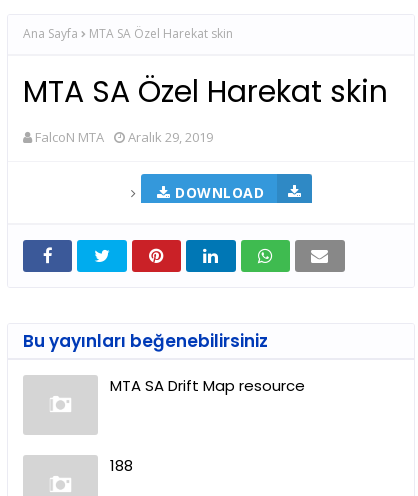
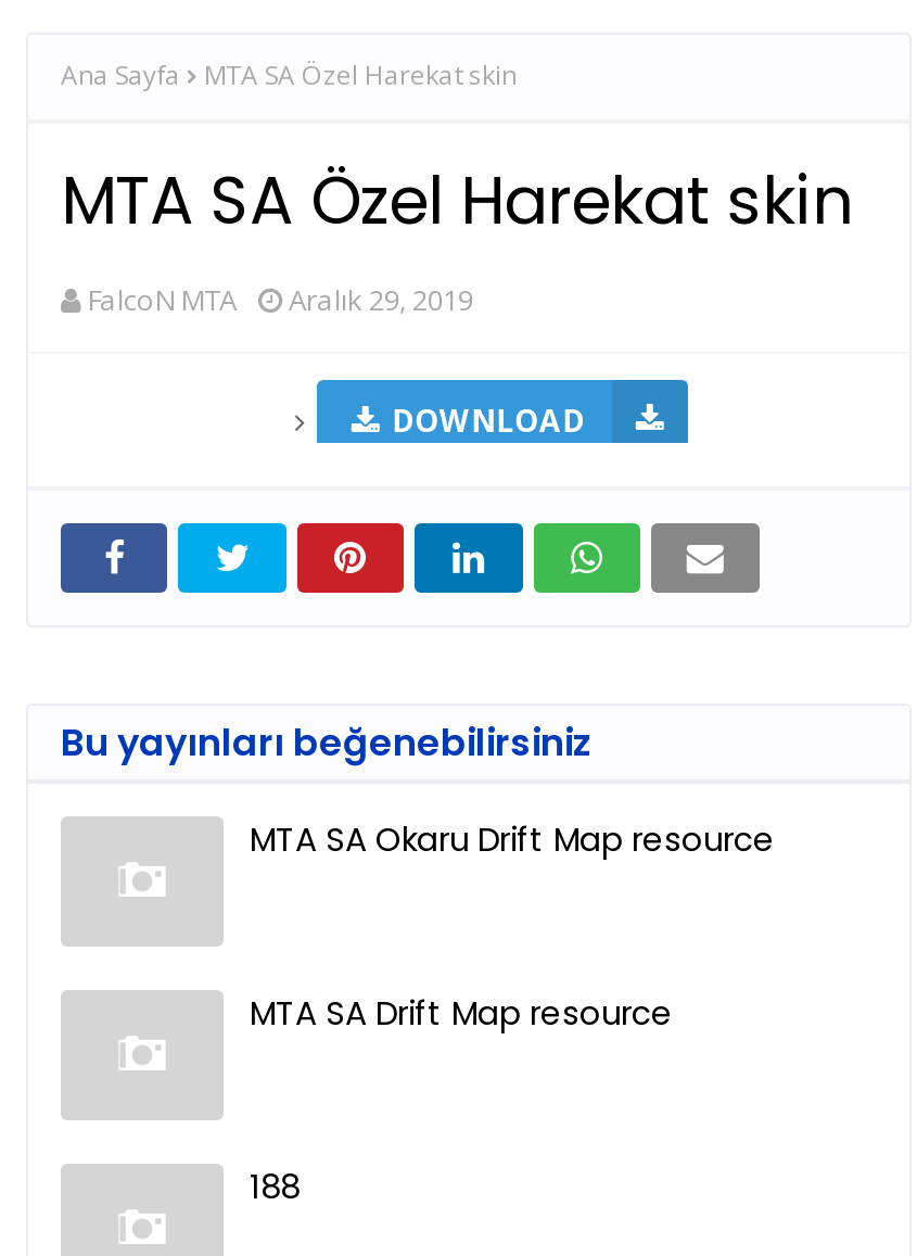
+ MTA SA Okaru Drift Map resource
